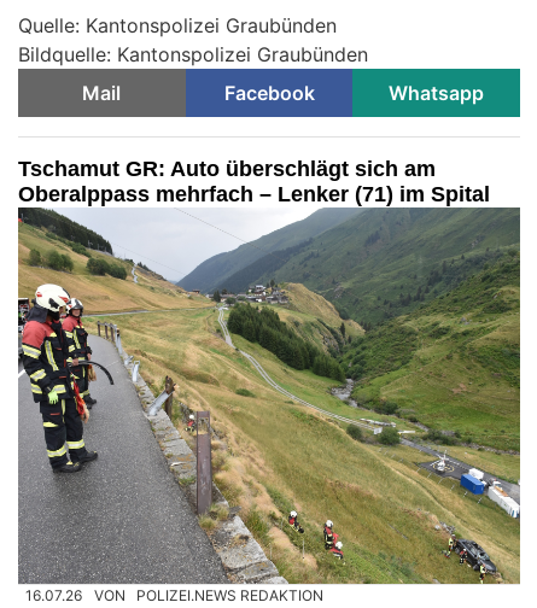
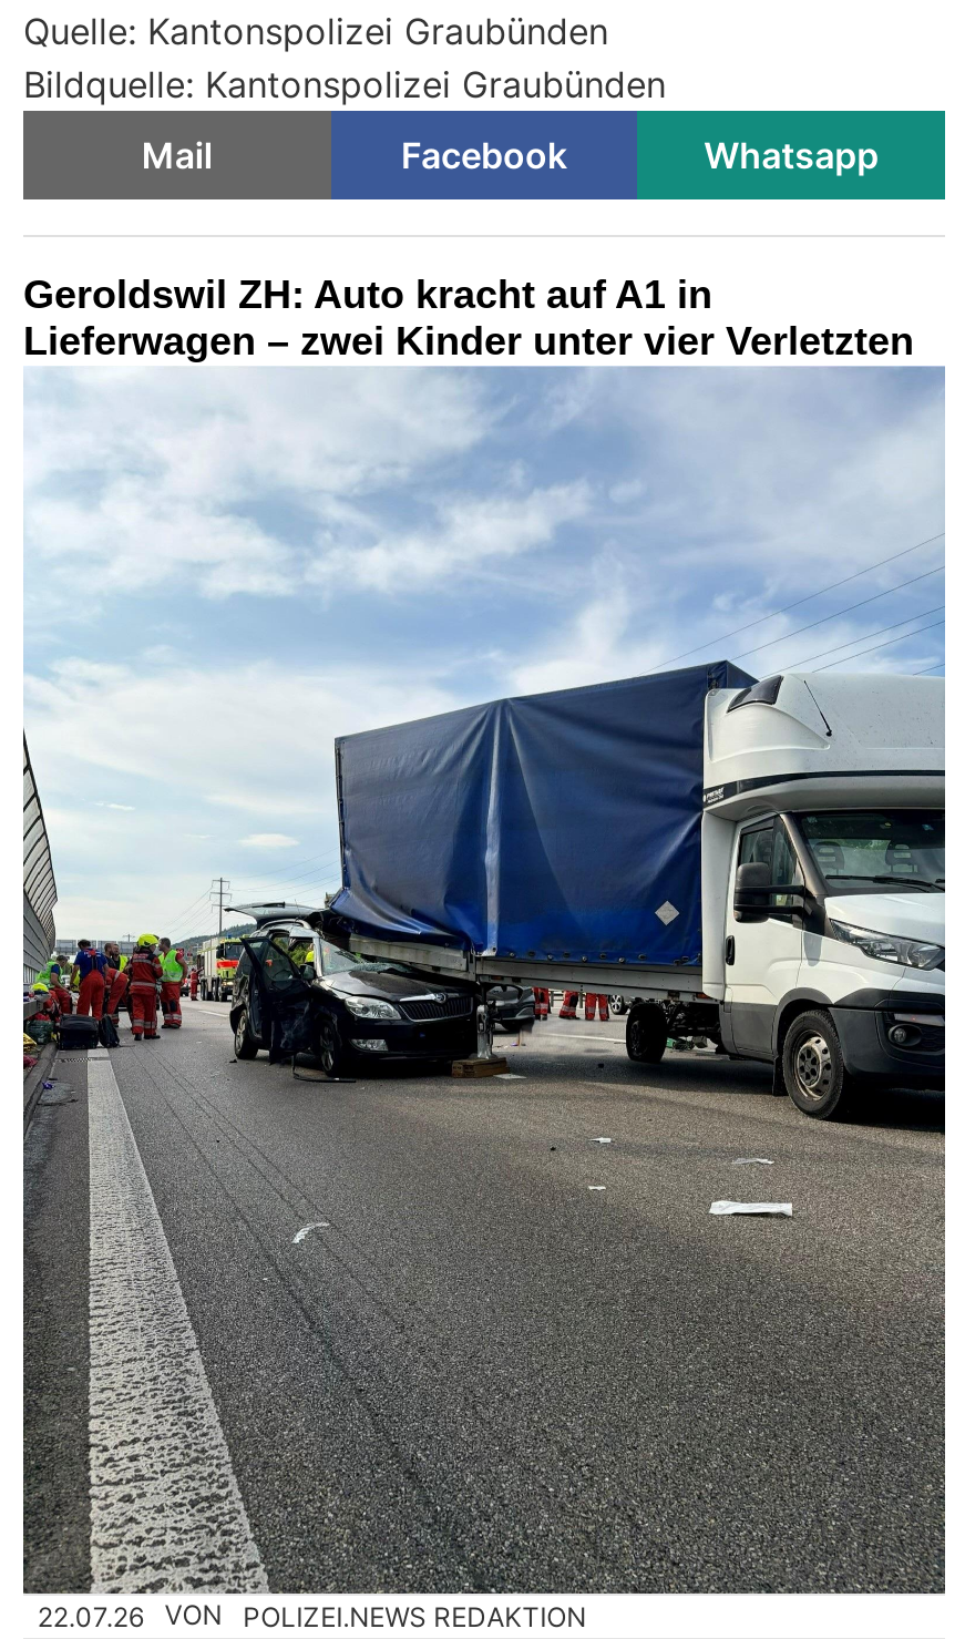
- Tschamut GR: Auto überschlägt sich am
- Oberalppass mehrfach – Lenker (71) im Spital
+ Geroldswil ZH: Auto kracht auf A1 in
+ Lieferwagen – zwei Kinder unter vier Verletzten

- [image]
- 16.07.26 VON POLIZEI.NEWS REDAKTION
+ [image]
+ 22.07.26 VON POLIZEI.NEWS REDAKTION
